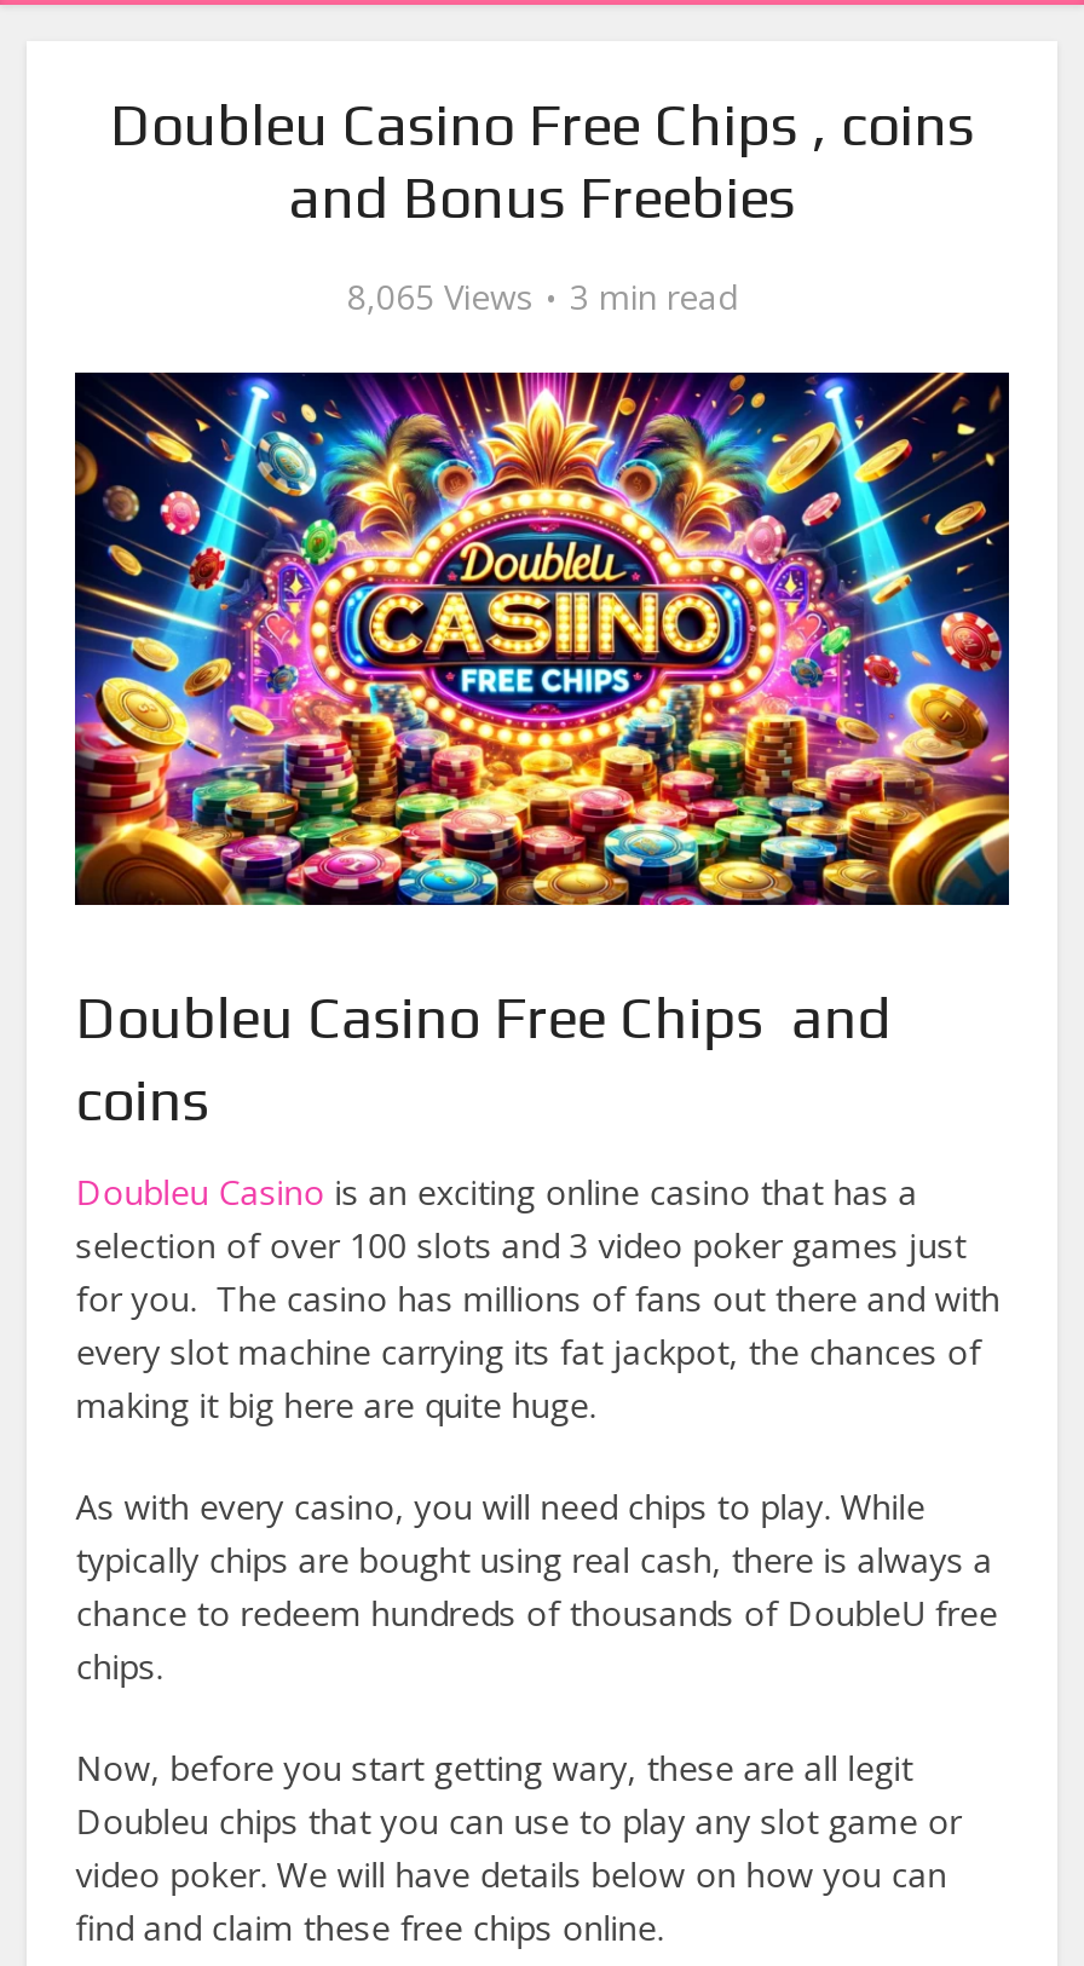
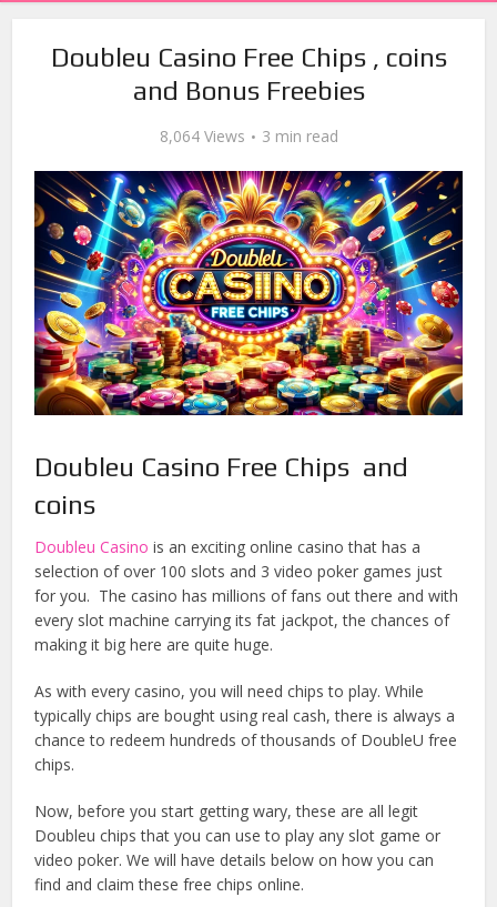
- 8,065 Views 3 min read
+ 8,064 Views 3 min read
